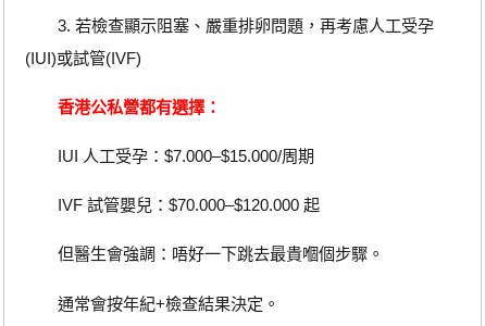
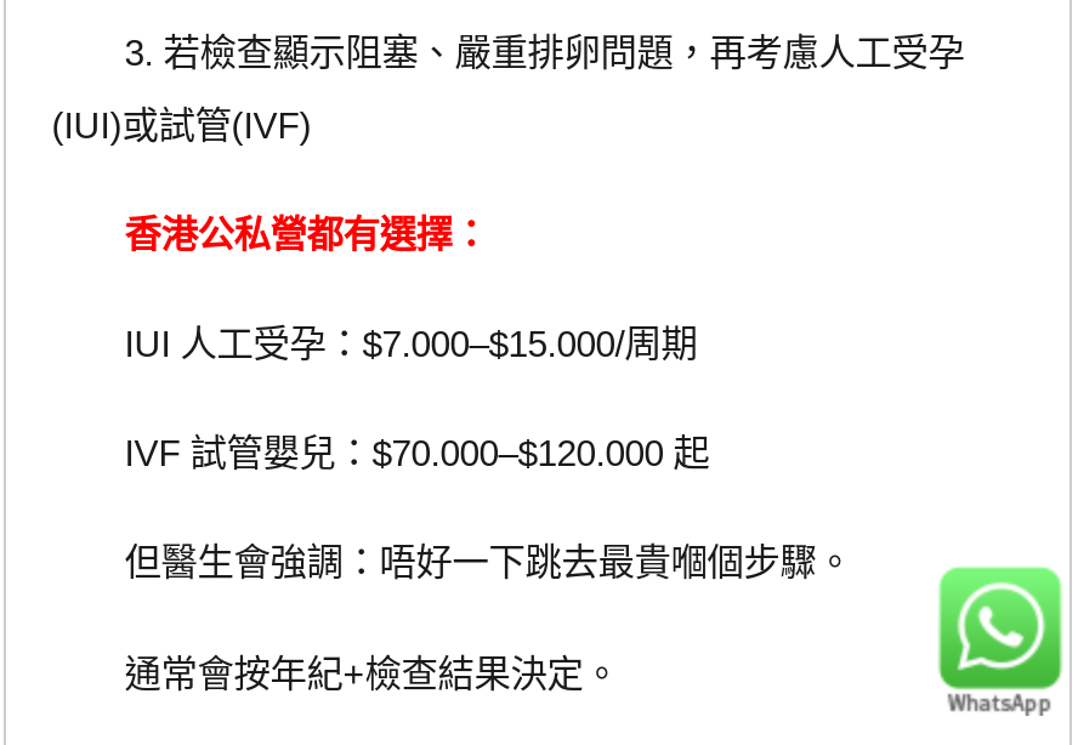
+ [image]
